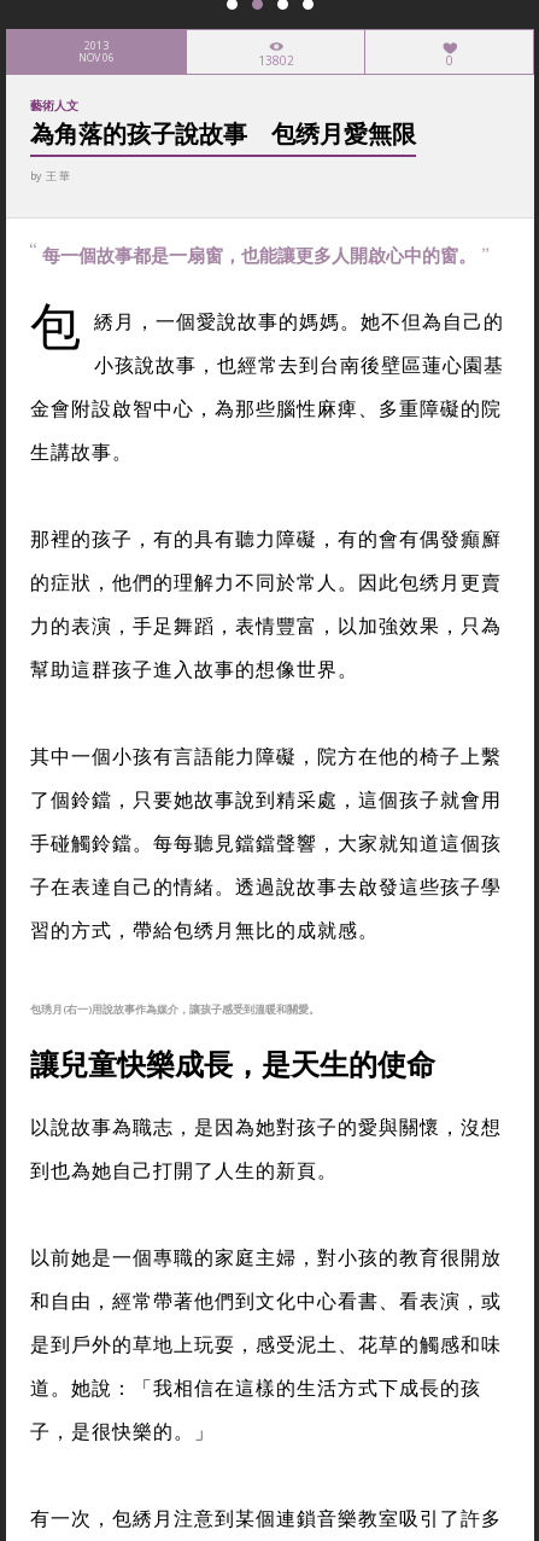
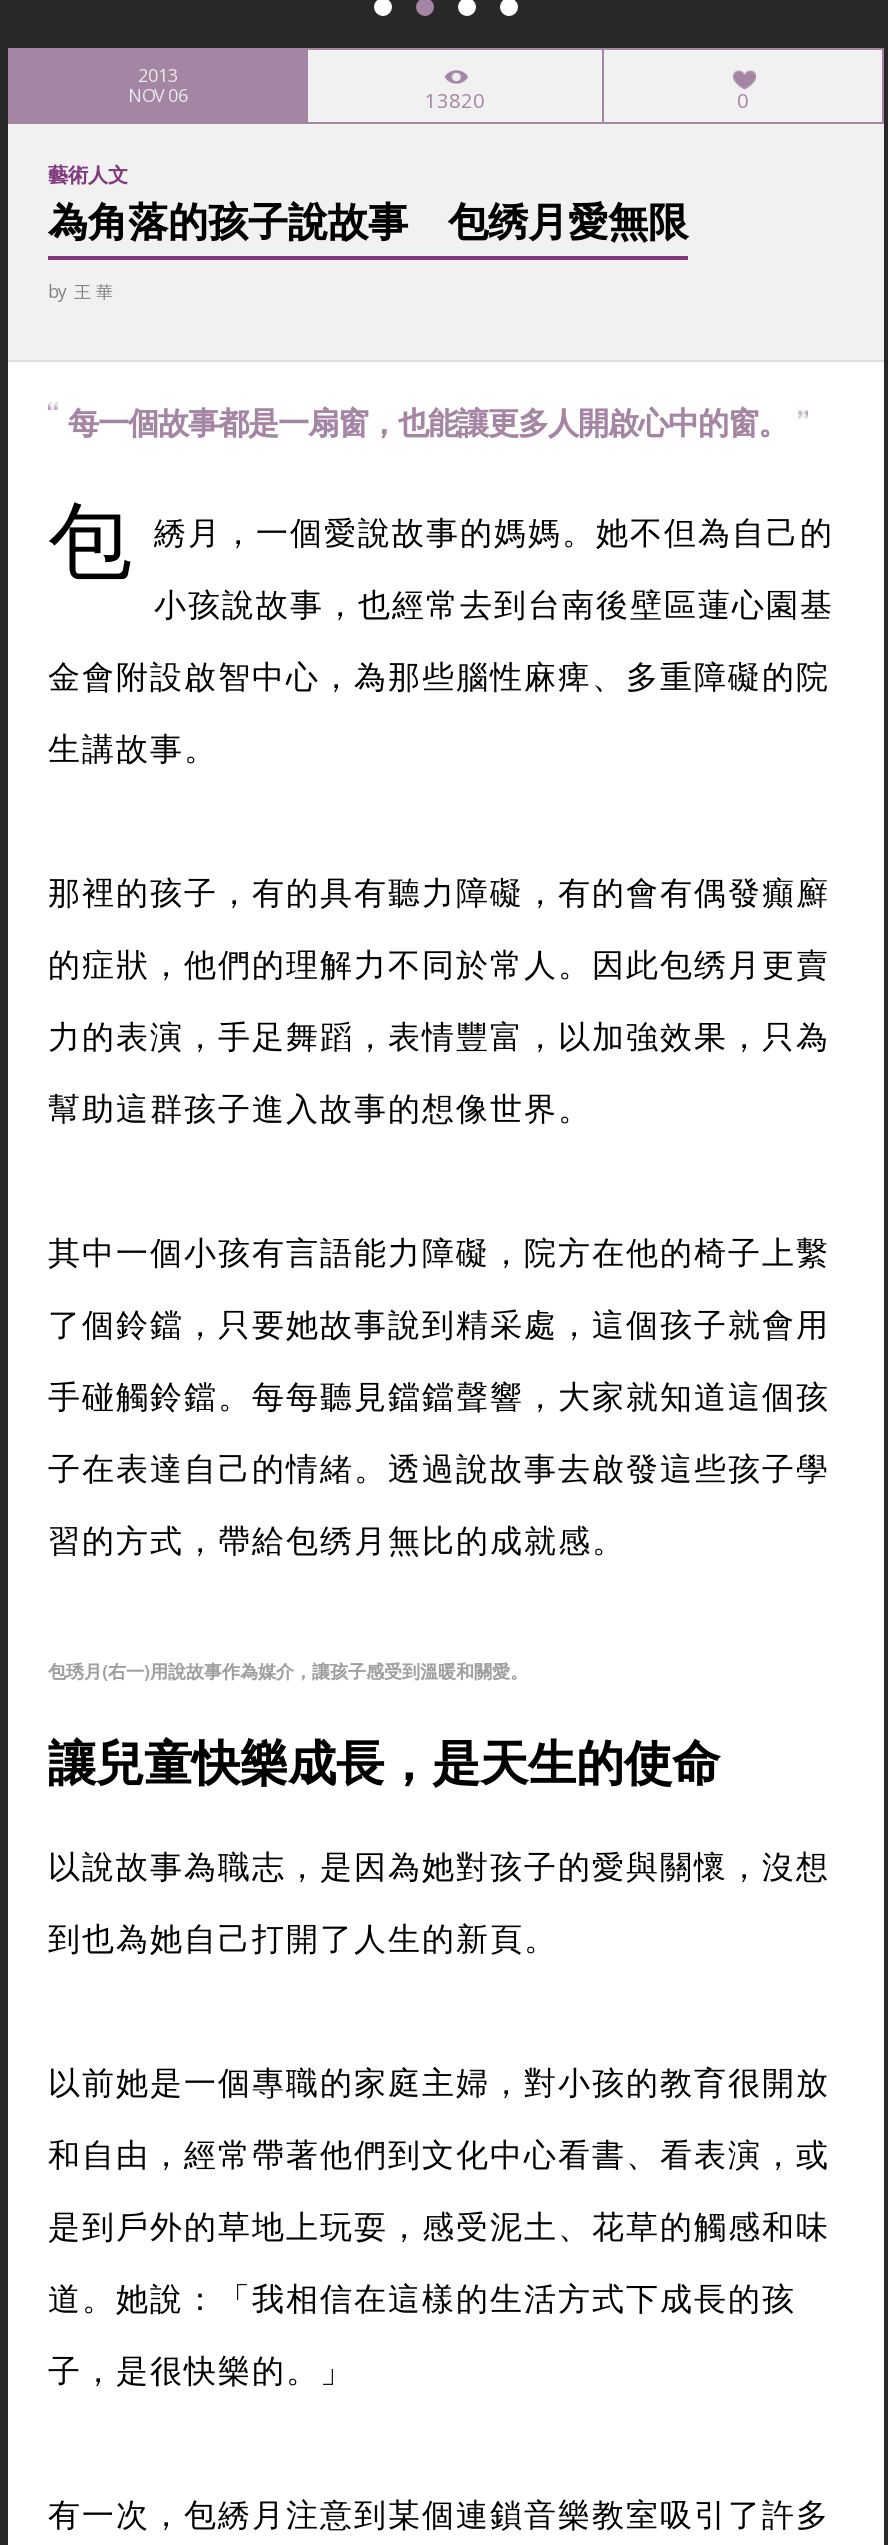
- 13802
+ 13820
